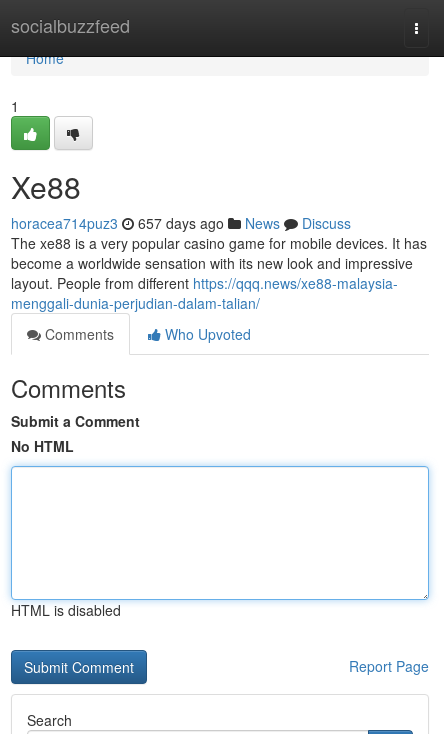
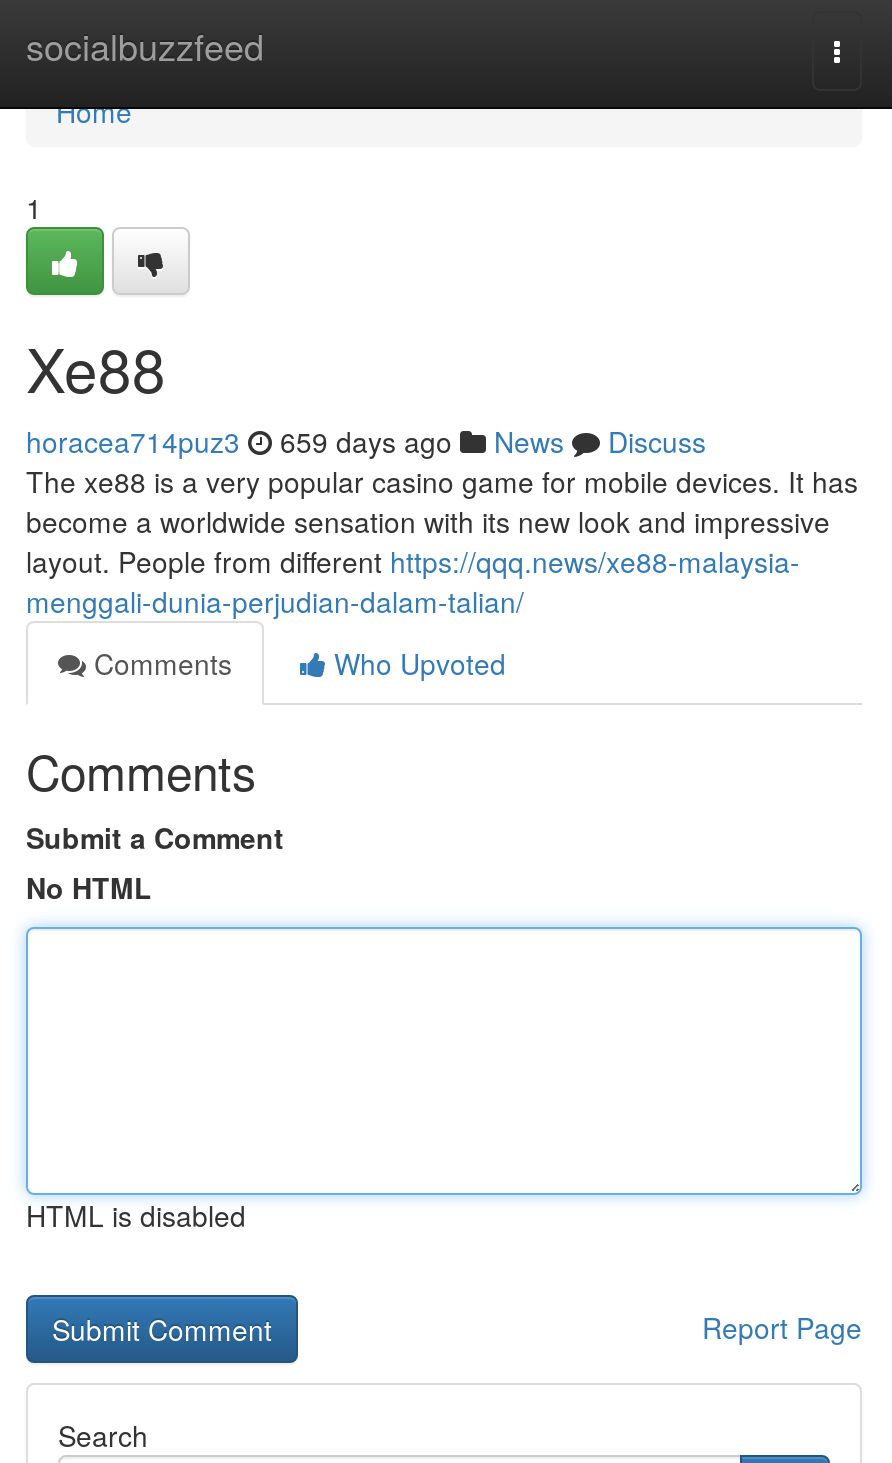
- horacea714puz3 657 days ago News Discuss
+ horacea714puz3 659 days ago News Discuss
